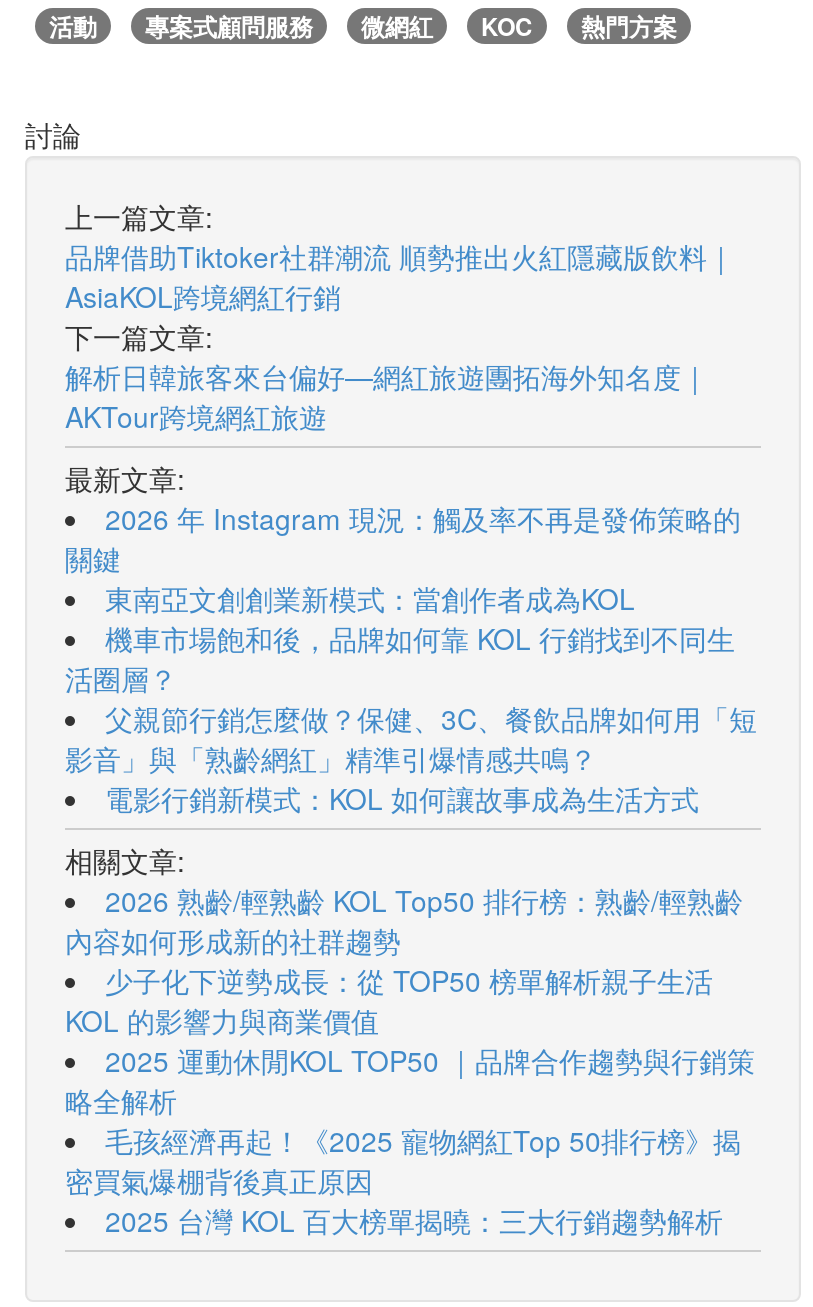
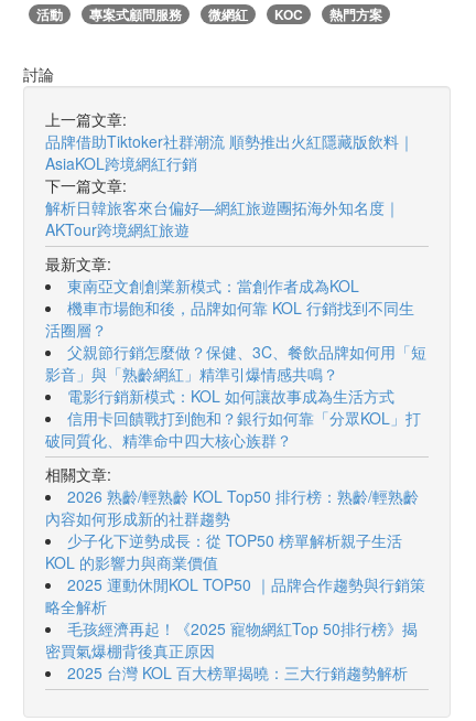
- 2026 年 Instagram 現況：觸及率不再是發佈策略的
- 關鍵

moved up: 東南亞文創創業新模式：當創作者成為KOL | 機車市場飽和後，品牌如何靠 KOL 行銷找到不同生 | 活圈層？ | 父親節行銷怎麼做？保健、3C、餐飲品牌如何用「短 | 影音」與「熟齡網紅」精準引爆情感共鳴？ | 電影行銷新模式：KOL 如何讓故事成為生活方式

+ 信用卡回饋戰打到飽和？銀行如何靠「分眾KOL」打
+ 破同質化、精準命中四大核心族群？
